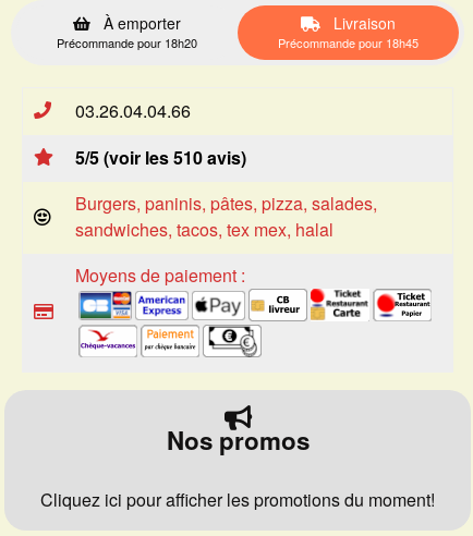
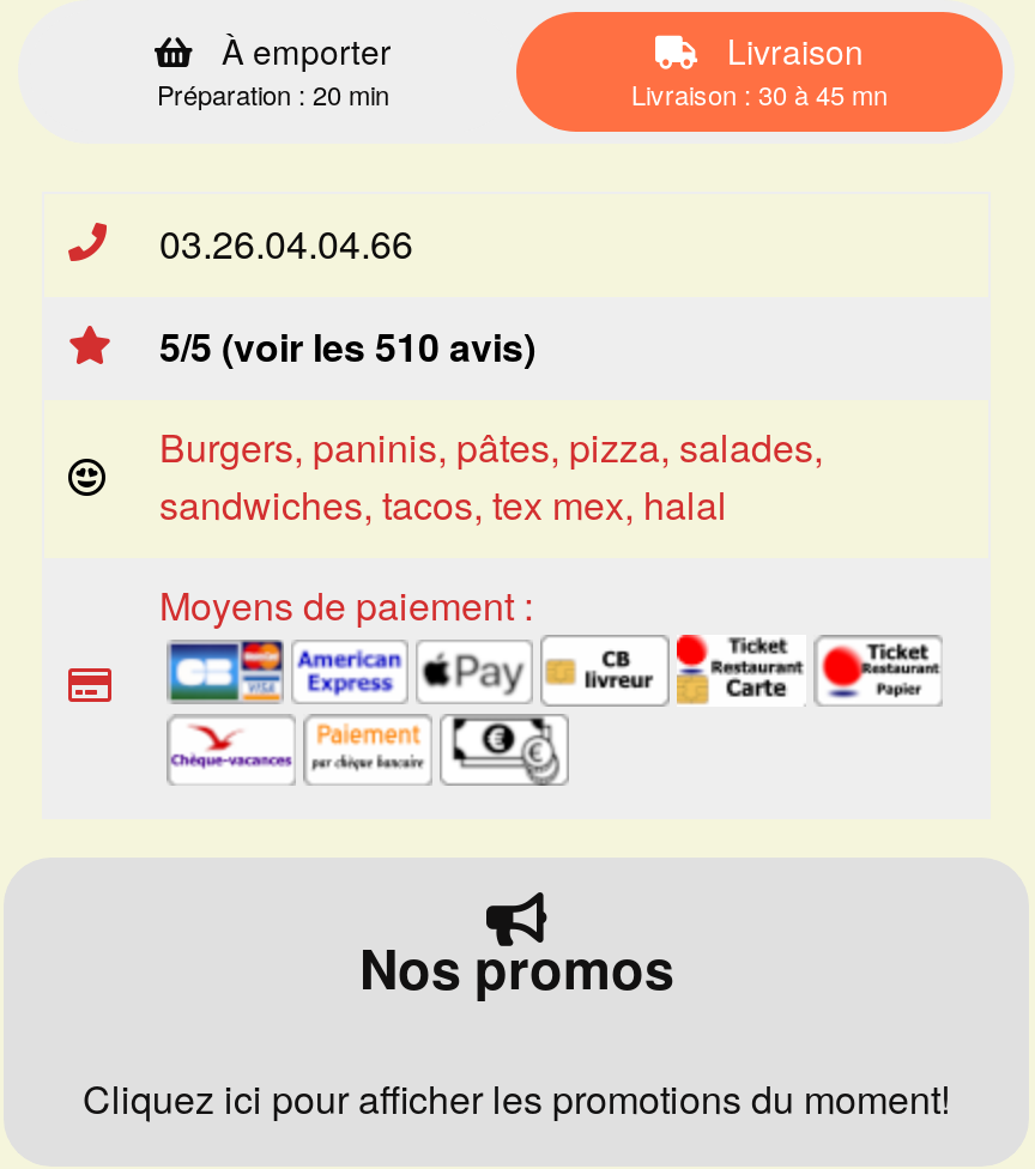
- Précommande pour 18h20
+ Préparation : 20 min

- Précommande pour 18h45
+ Livraison : 30 à 45 mn
